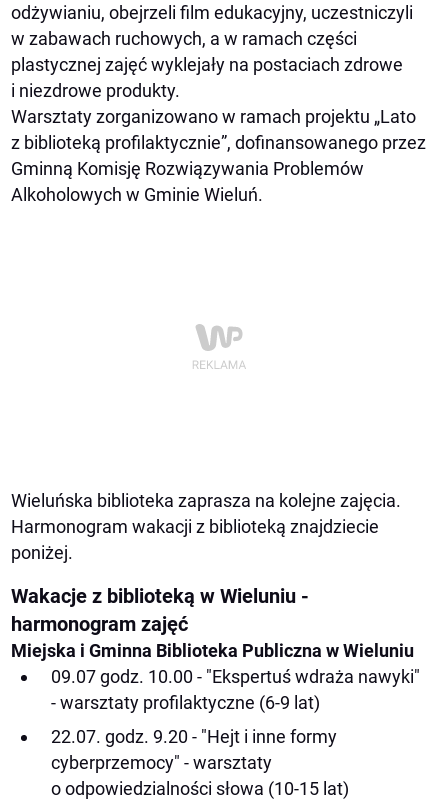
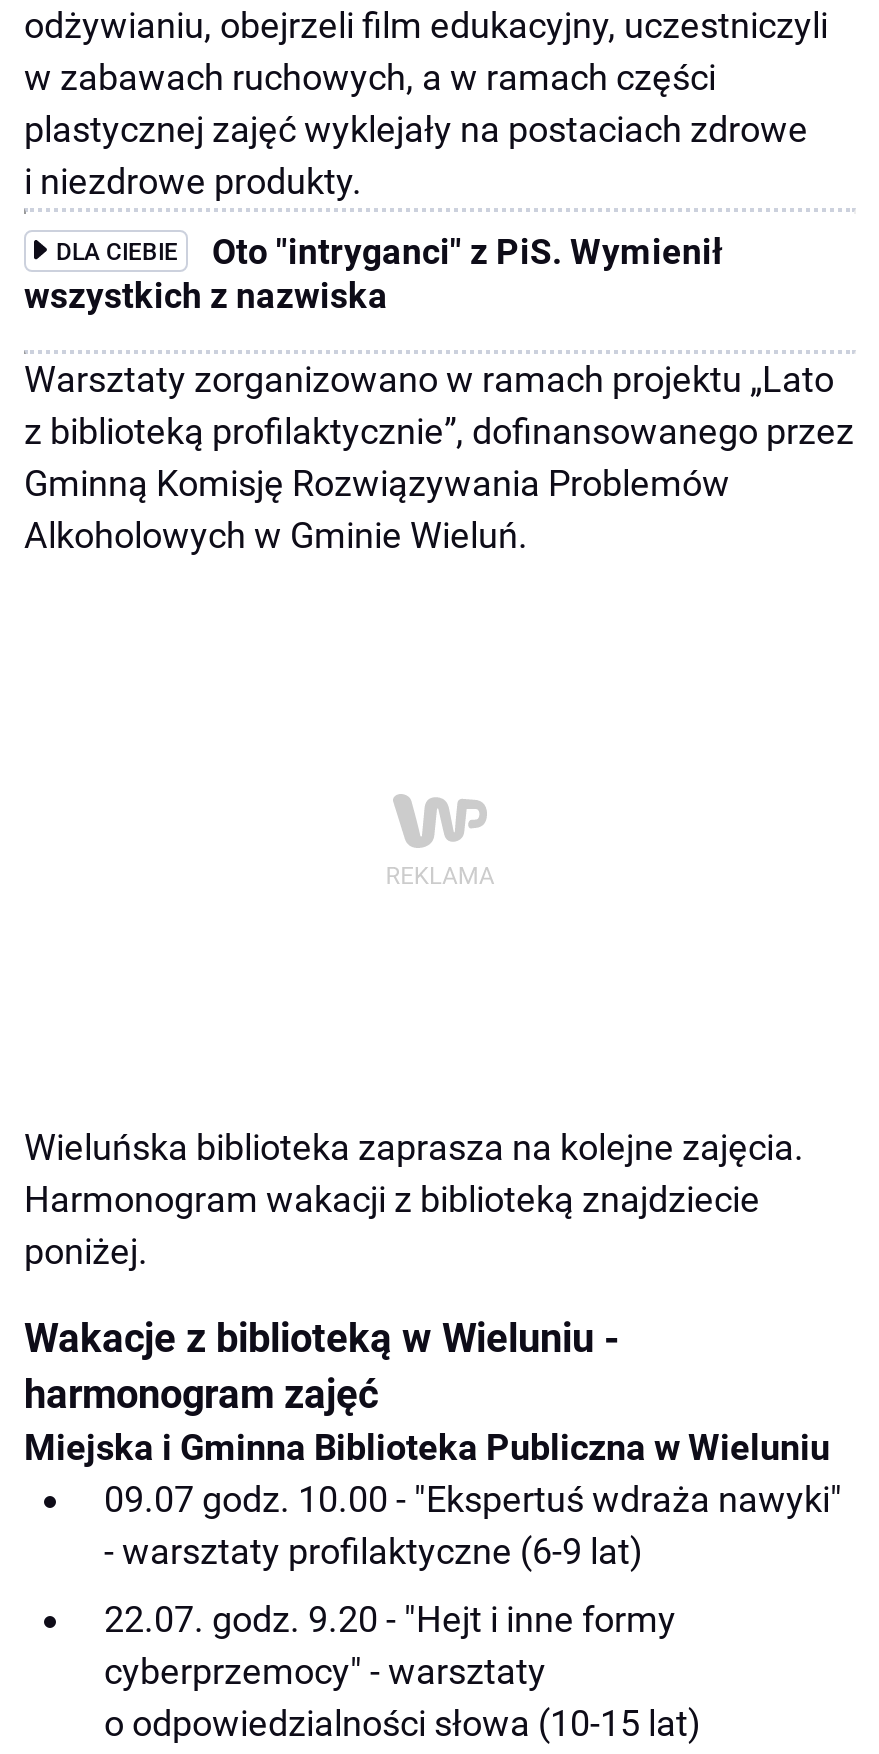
+ DLA CIEBIE
+ Oto "intryganci" z PiS. Wymienił
+ wszystkich z nazwiska
